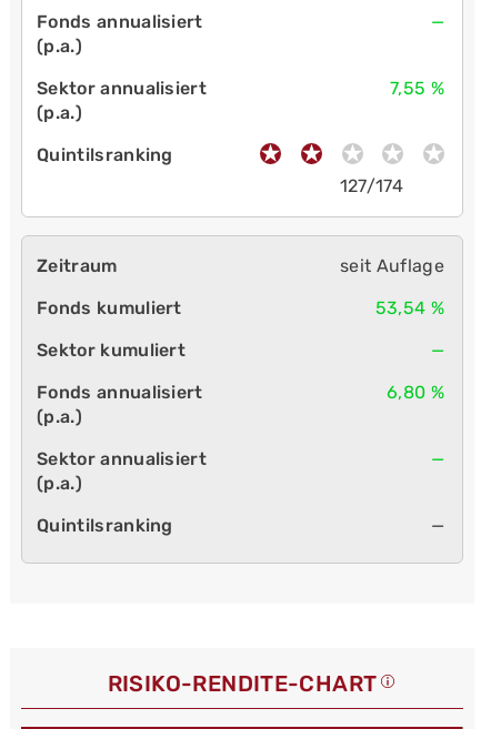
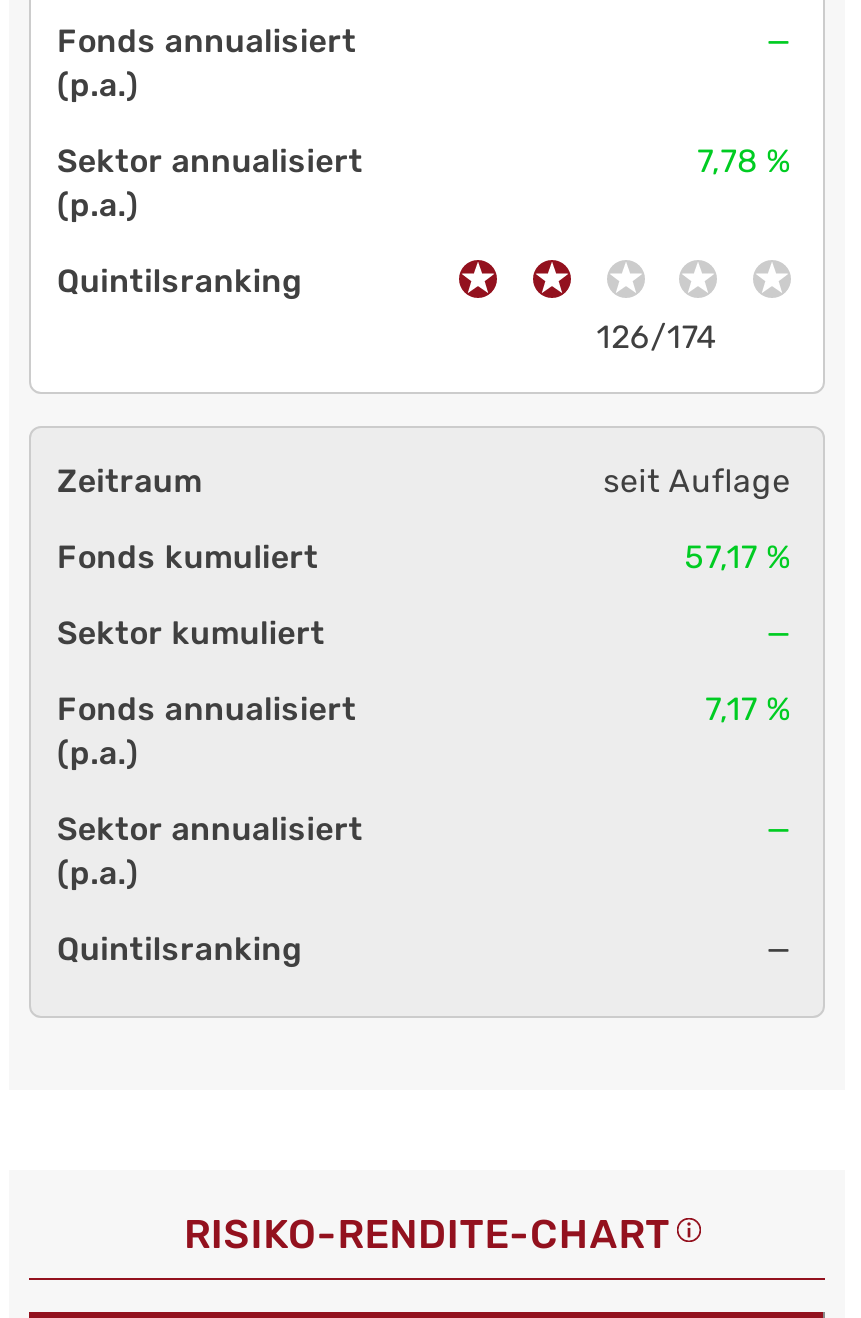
- 7,55 %
+ 7,78 %

- 127/174
+ 126/174

- 53,54 %
+ 57,17 %

- 6,80 %
+ 7,17 %
